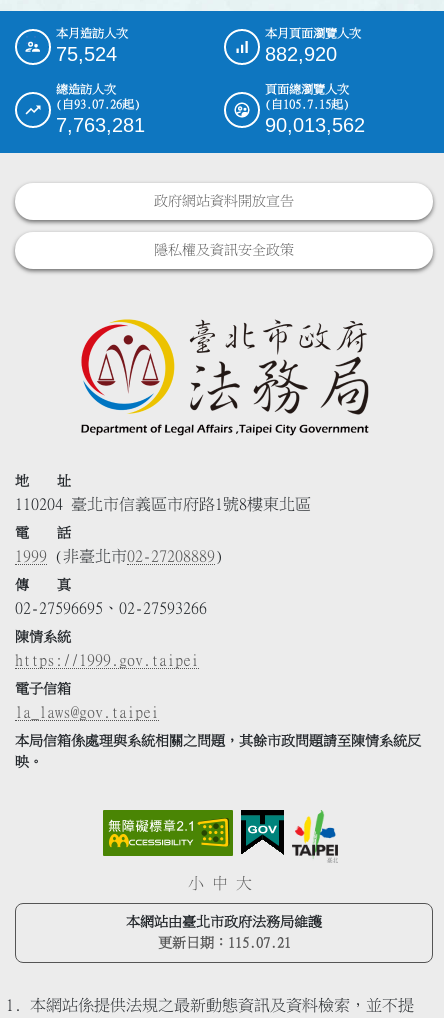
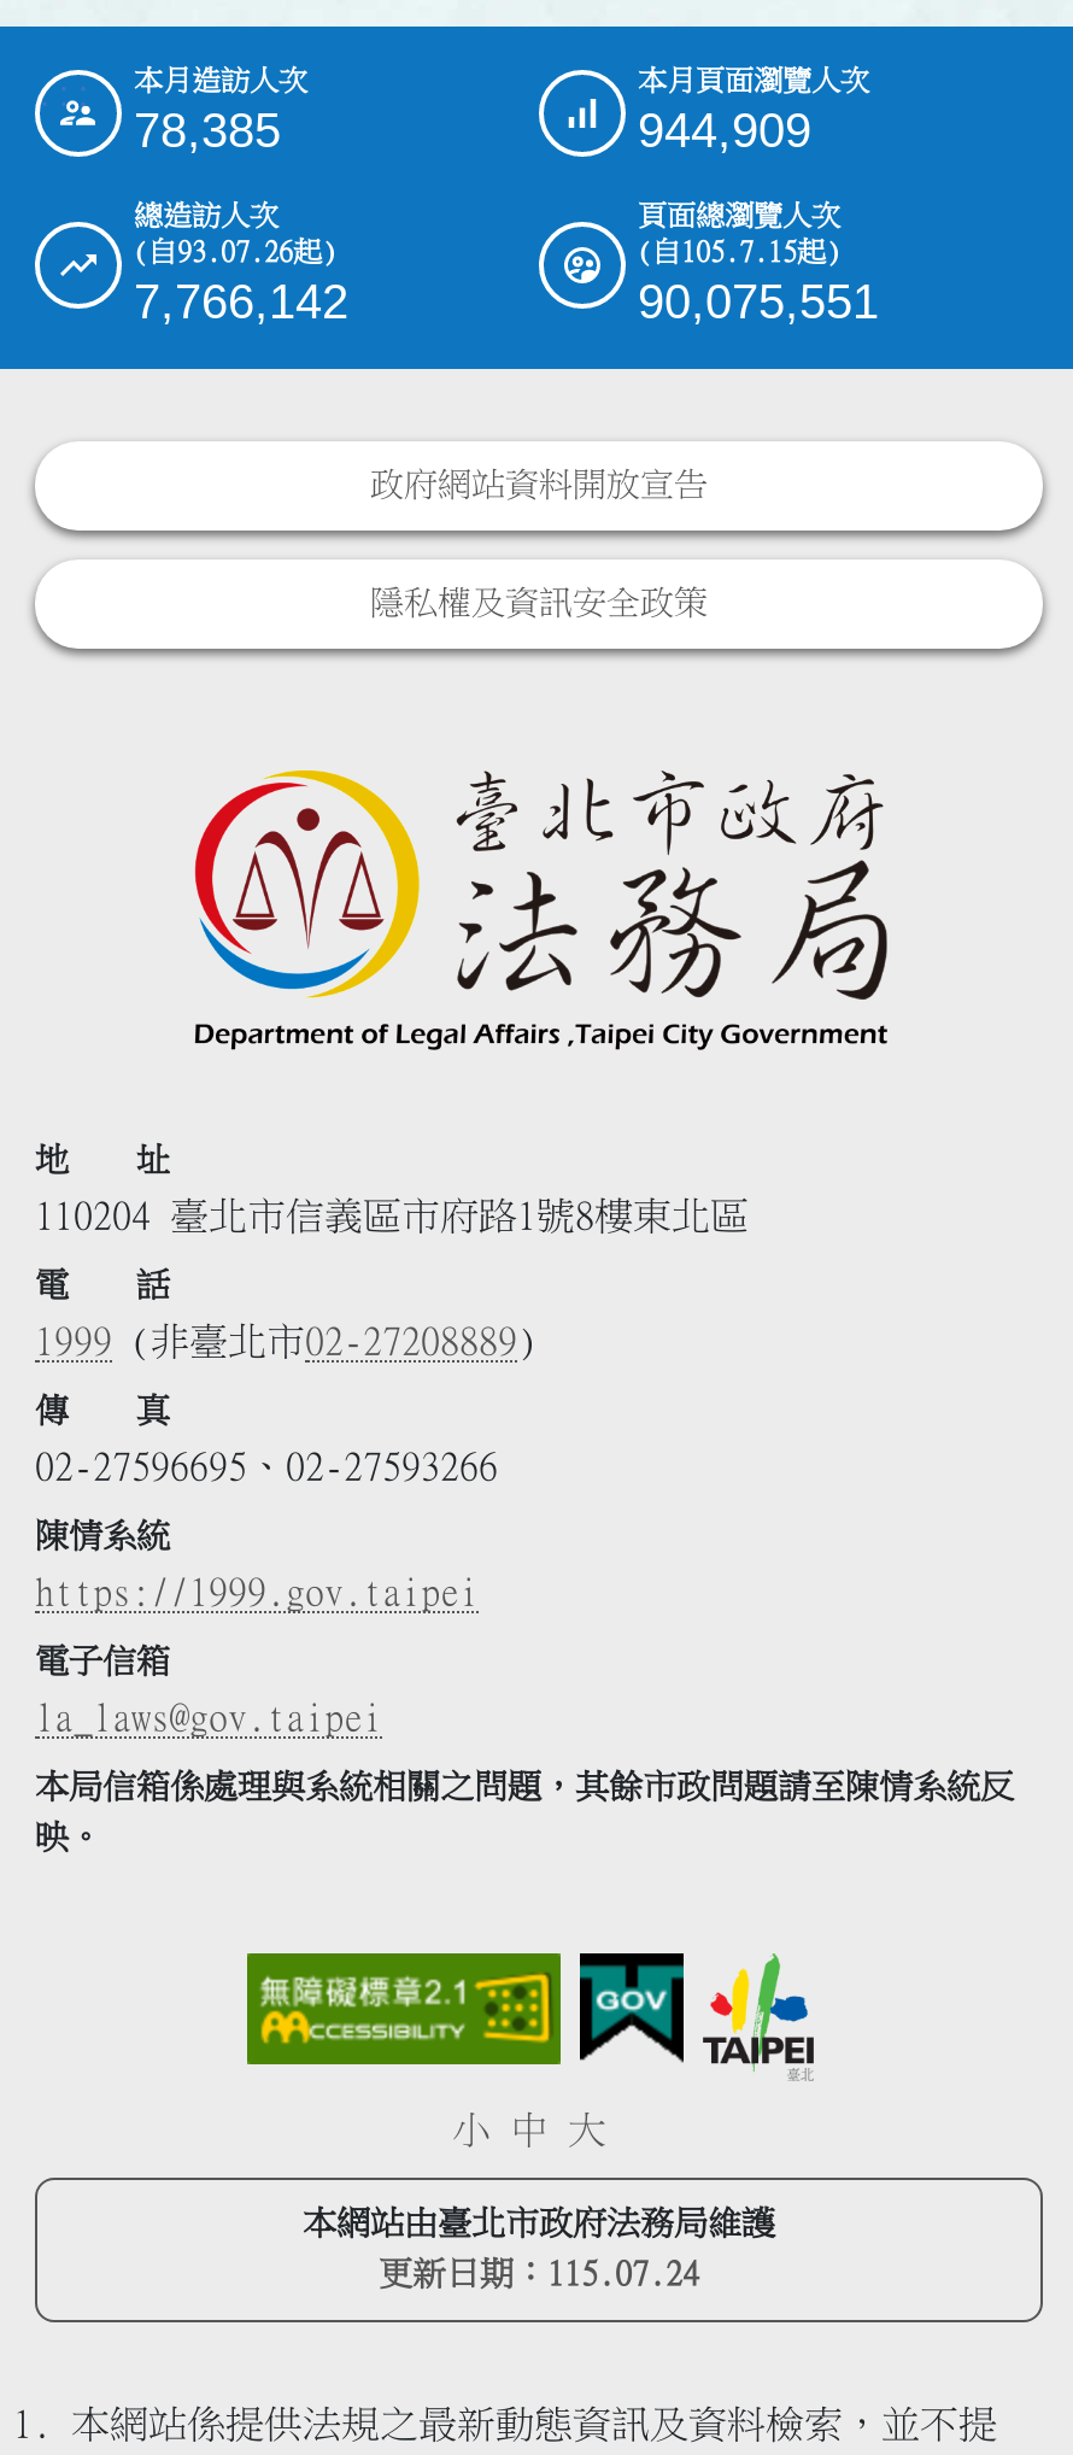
- 75,524
+ 78,385

- 882,920
+ 944,909

- 7,763,281
+ 7,766,142

- 90,013,562
+ 90,075,551

- 更新日期：115.07.21
+ 更新日期：115.07.24
